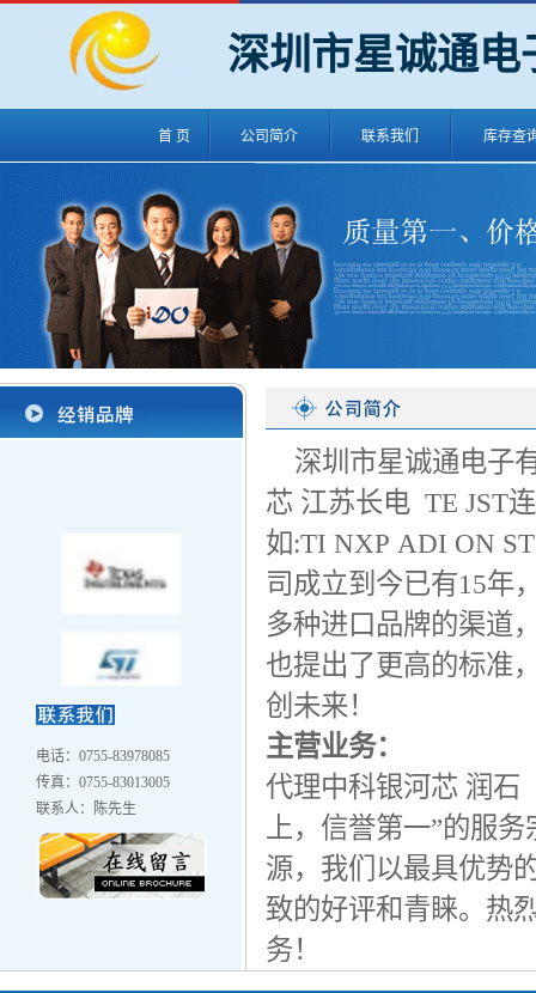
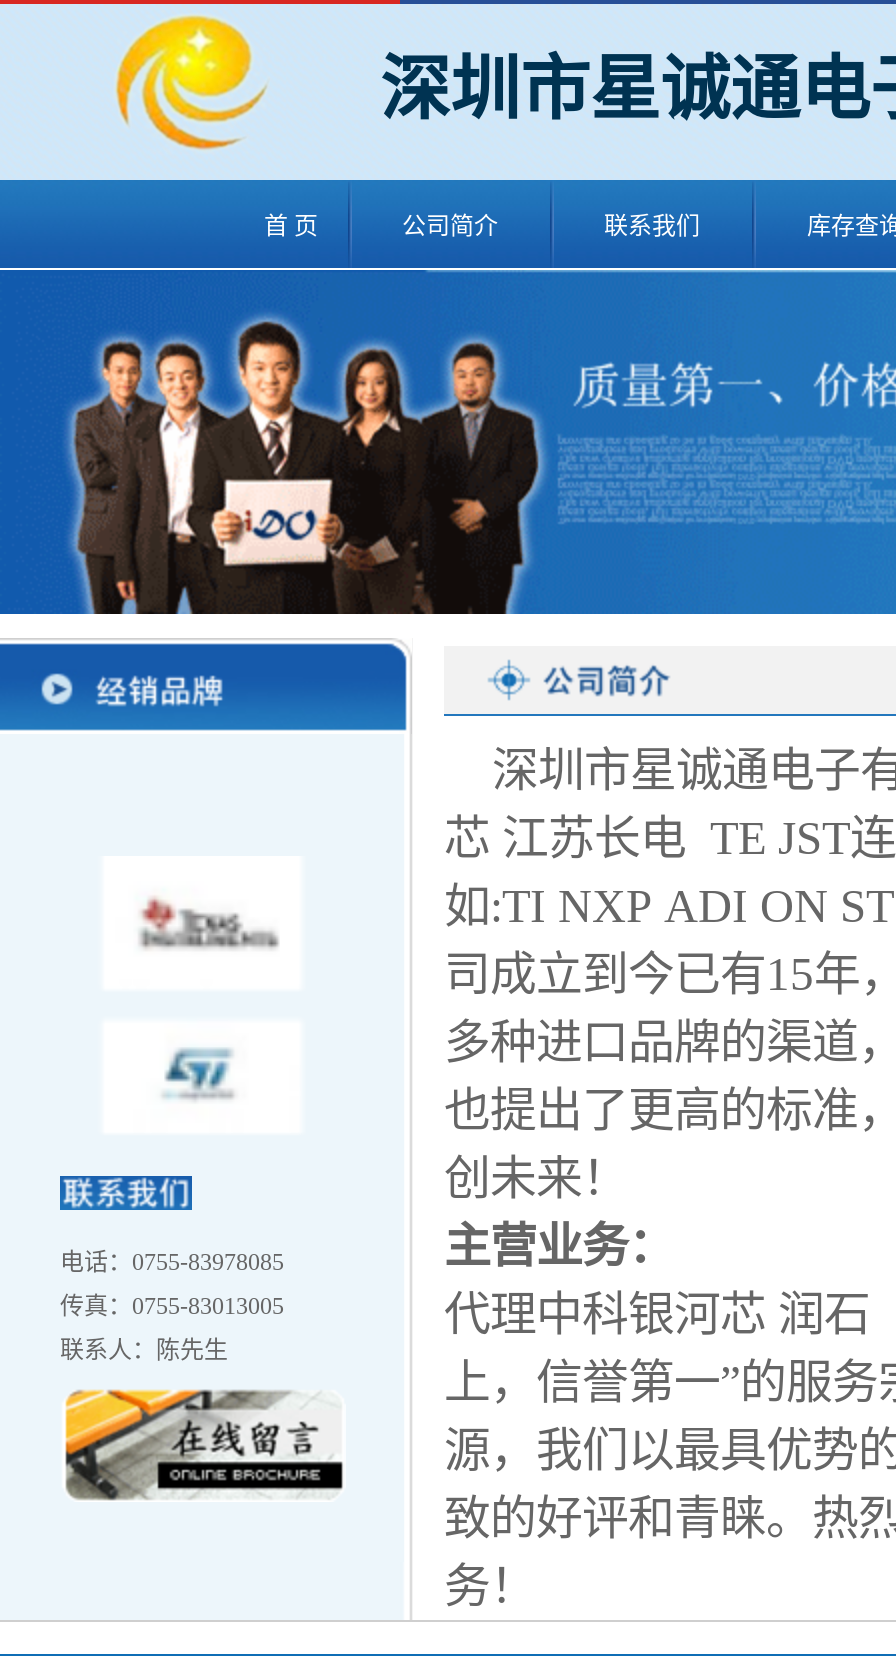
- [image]
+ [image]

- [image]
+ [image]
